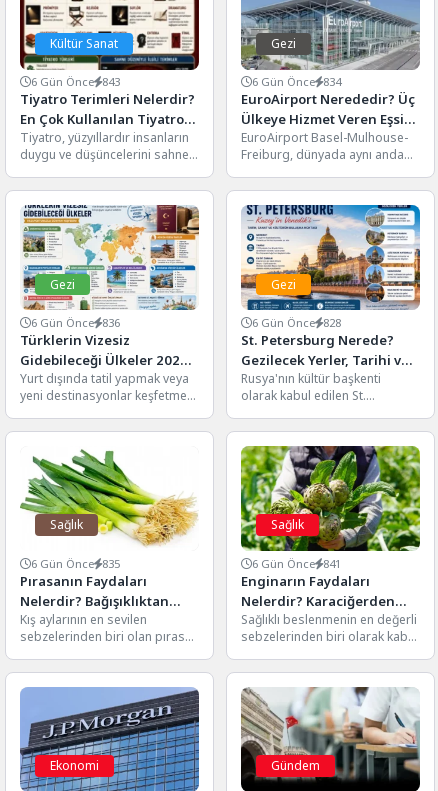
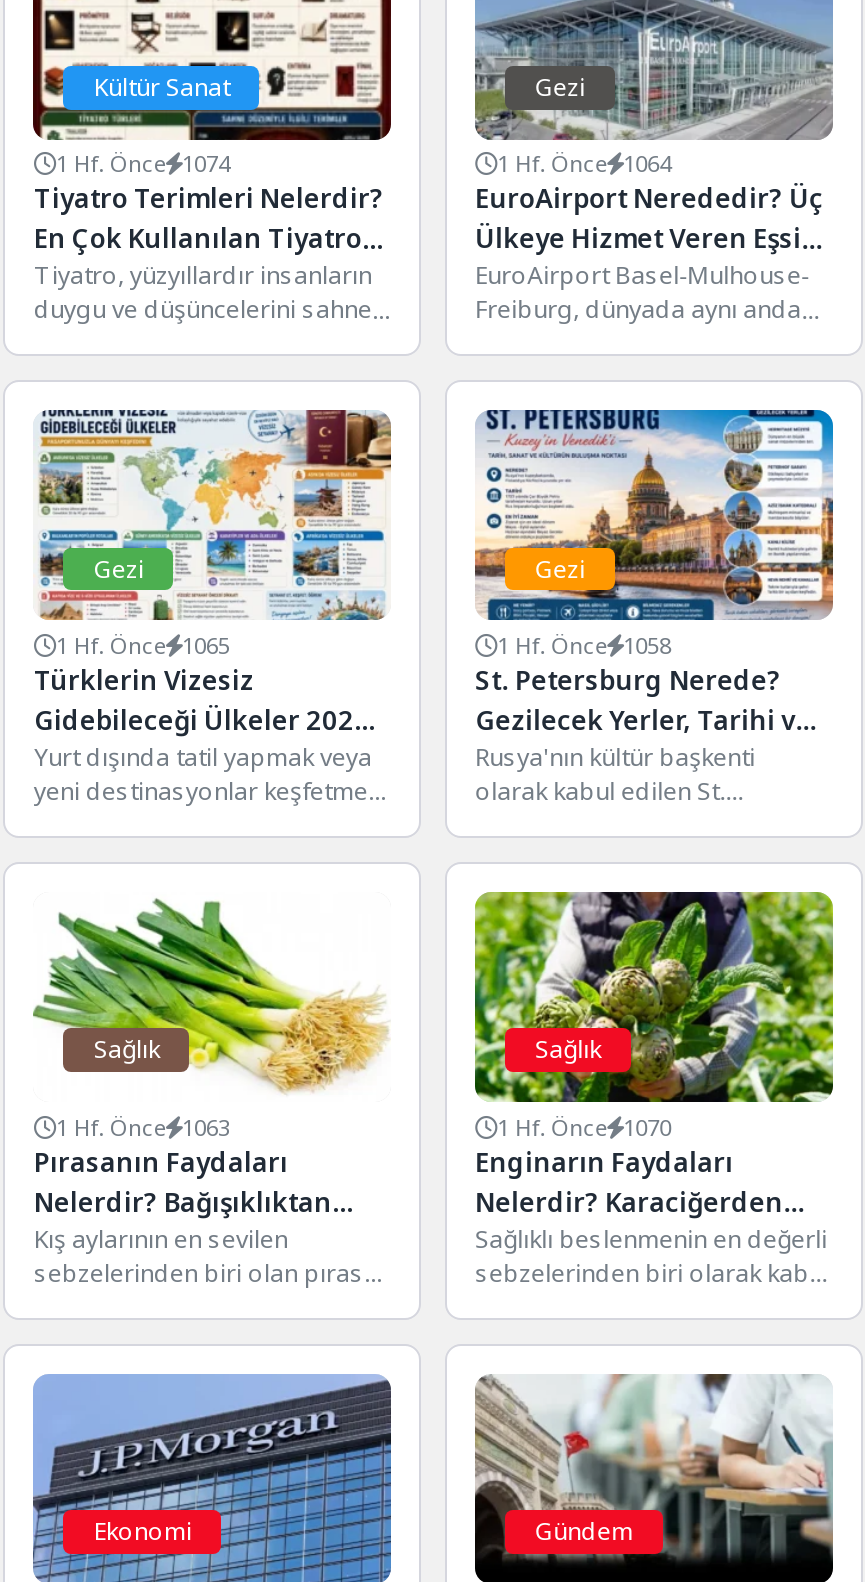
- 6 Gün Önce 843
+ 1 Hf. Önce 1074

- 6 Gün Önce 834
+ 1 Hf. Önce 1064

- 6 Gün Önce 836
+ 1 Hf. Önce 1065

- 6 Gün Önce 828
+ 1 Hf. Önce 1058

- 6 Gün Önce 835
+ 1 Hf. Önce 1063

- 6 Gün Önce 841
+ 1 Hf. Önce 1070
